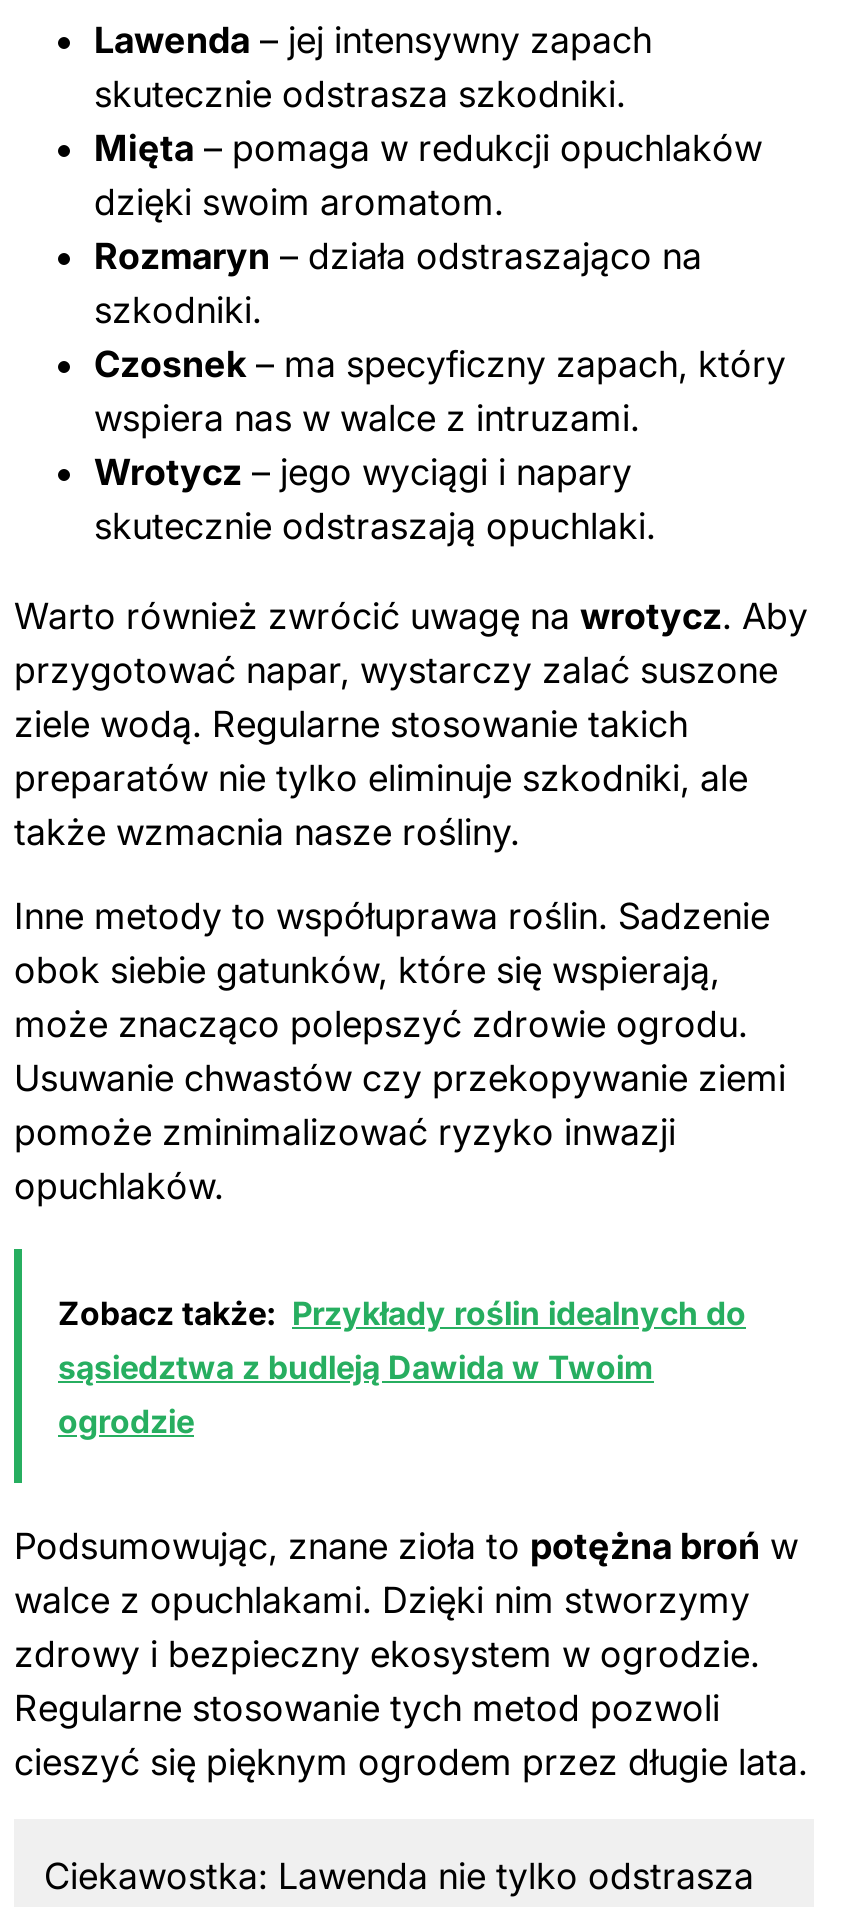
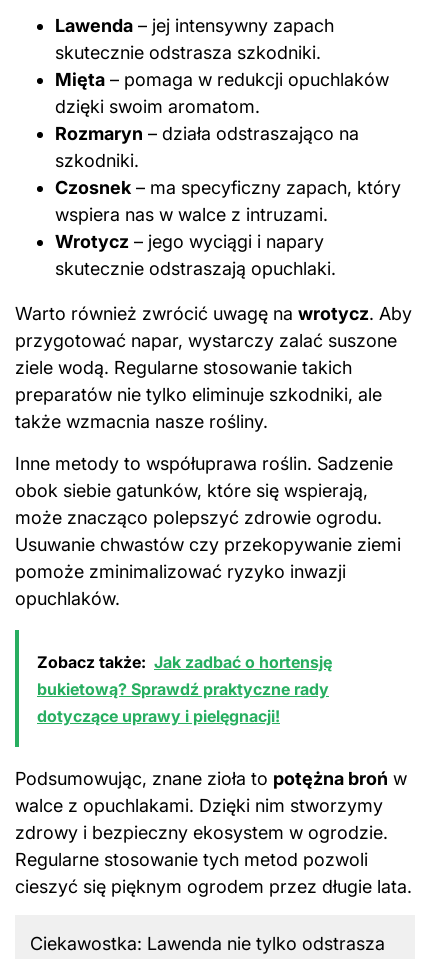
- Zobacz także: Przykłady roślin idealnych do
- sąsiedztwa z budleją Dawida w Twoim
- ogrodzie
+ Zobacz także: Jak zadbać o hortensję
+ bukietową? Sprawdź praktyczne rady
+ dotyczące uprawy i pielęgnacji!
